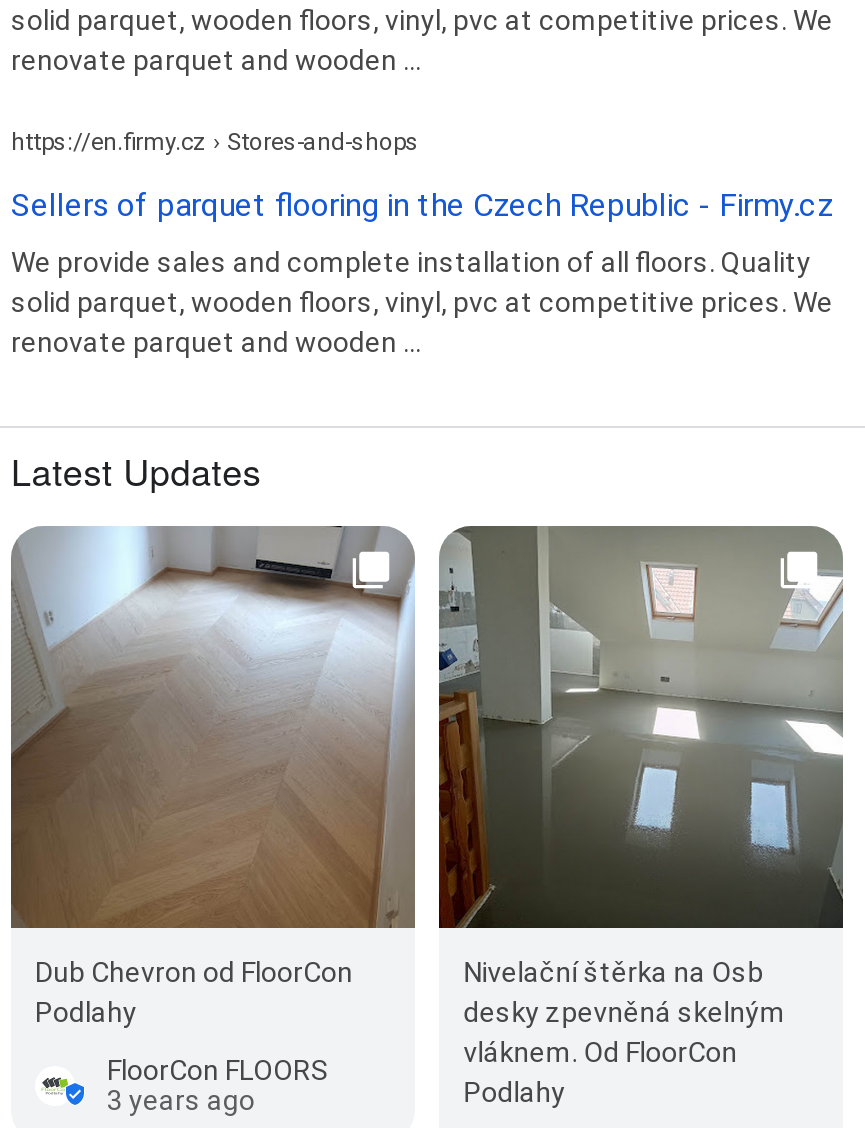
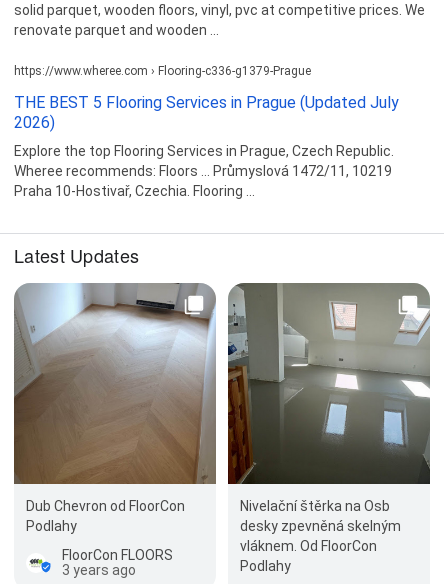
- https://en.firmy.cz › Stores-and-shops
+ https://www.wheree.com › Flooring-c336-g1379-Prague

- Sellers of parquet flooring in the Czech Republic - Firmy.cz
+ THE BEST 5 Flooring Services in Prague (Updated July
+ 2026)

- We provide sales and complete installation of all floors. Quality
- solid parquet, wooden floors, vinyl, pvc at competitive prices. We
- renovate parquet and wooden ...
+ Explore the top Flooring Services in Prague, Czech Republic.
+ Wheree recommends: Floors ... Průmyslová 1472/11, 10219
+ Praha 10-Hostivař, Czechia. Flooring ...
